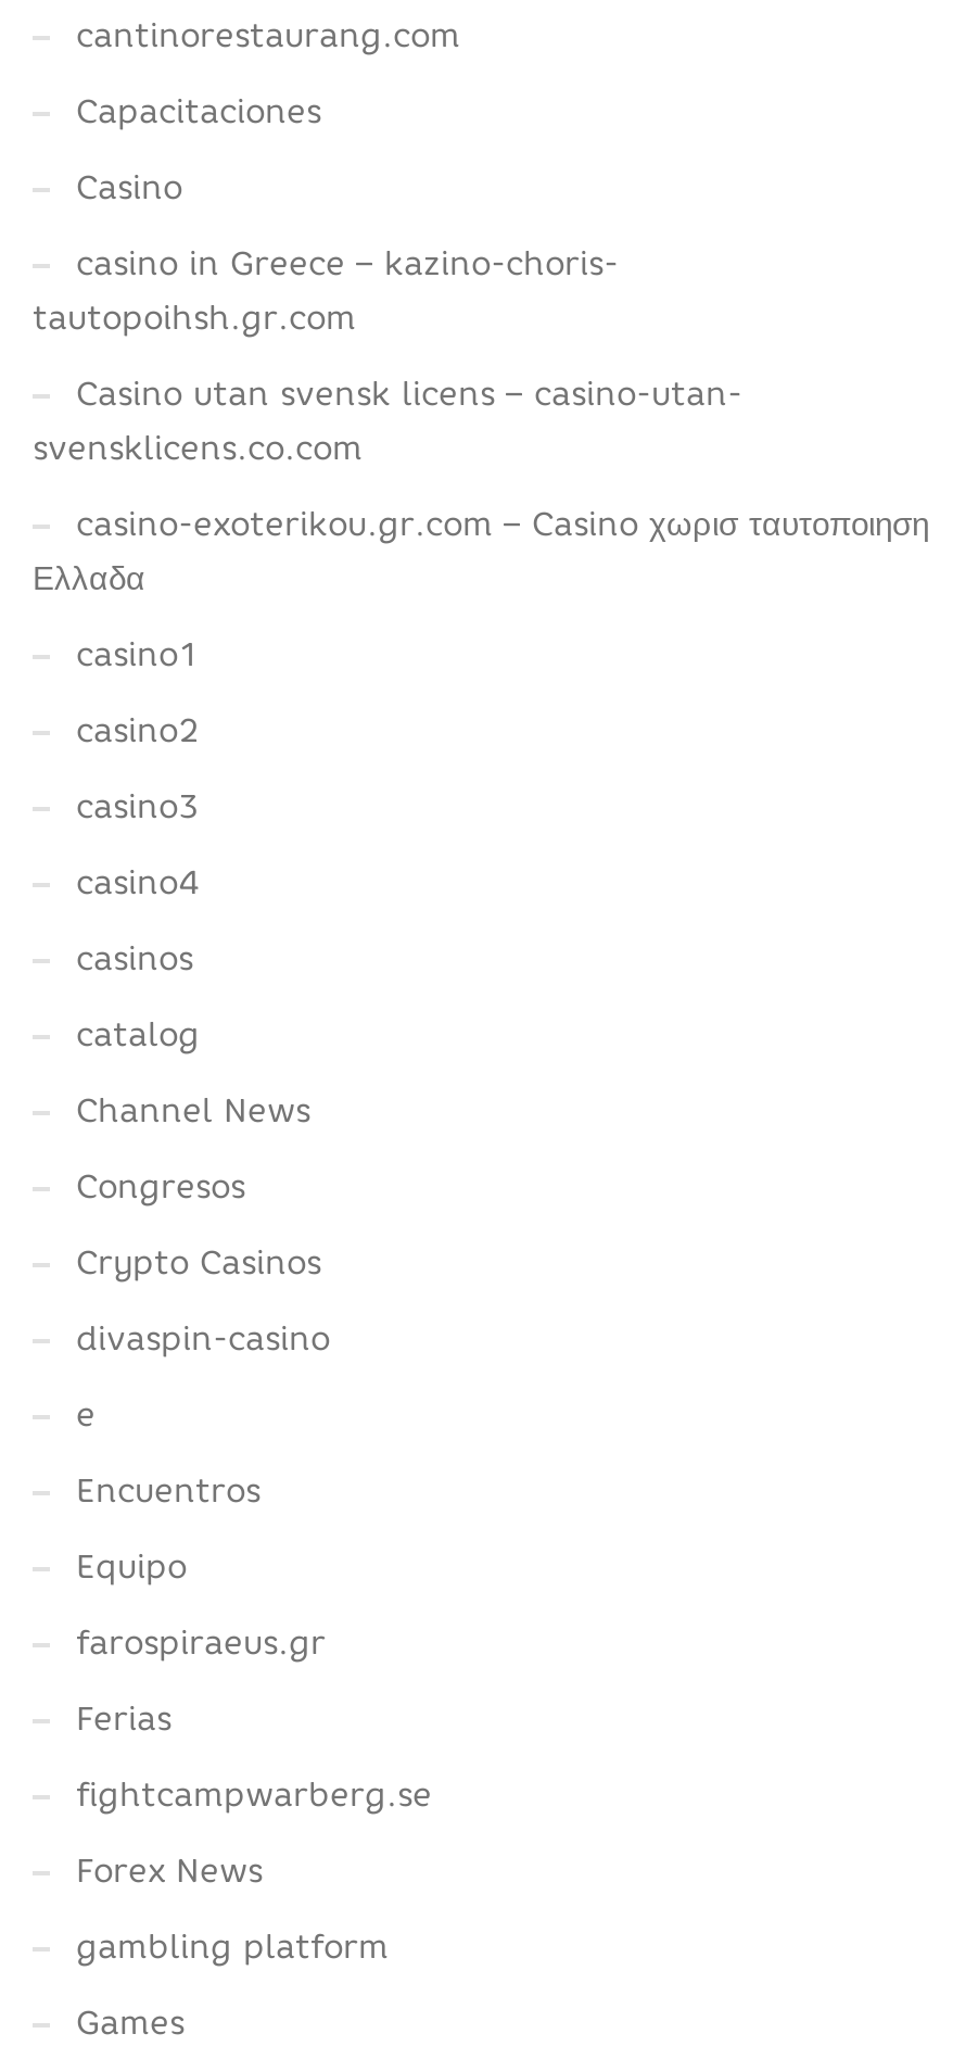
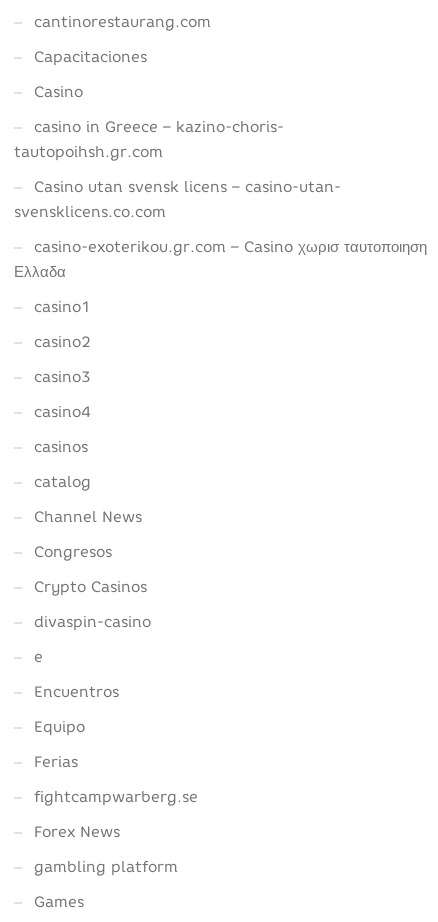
- farospiraeus.gr
